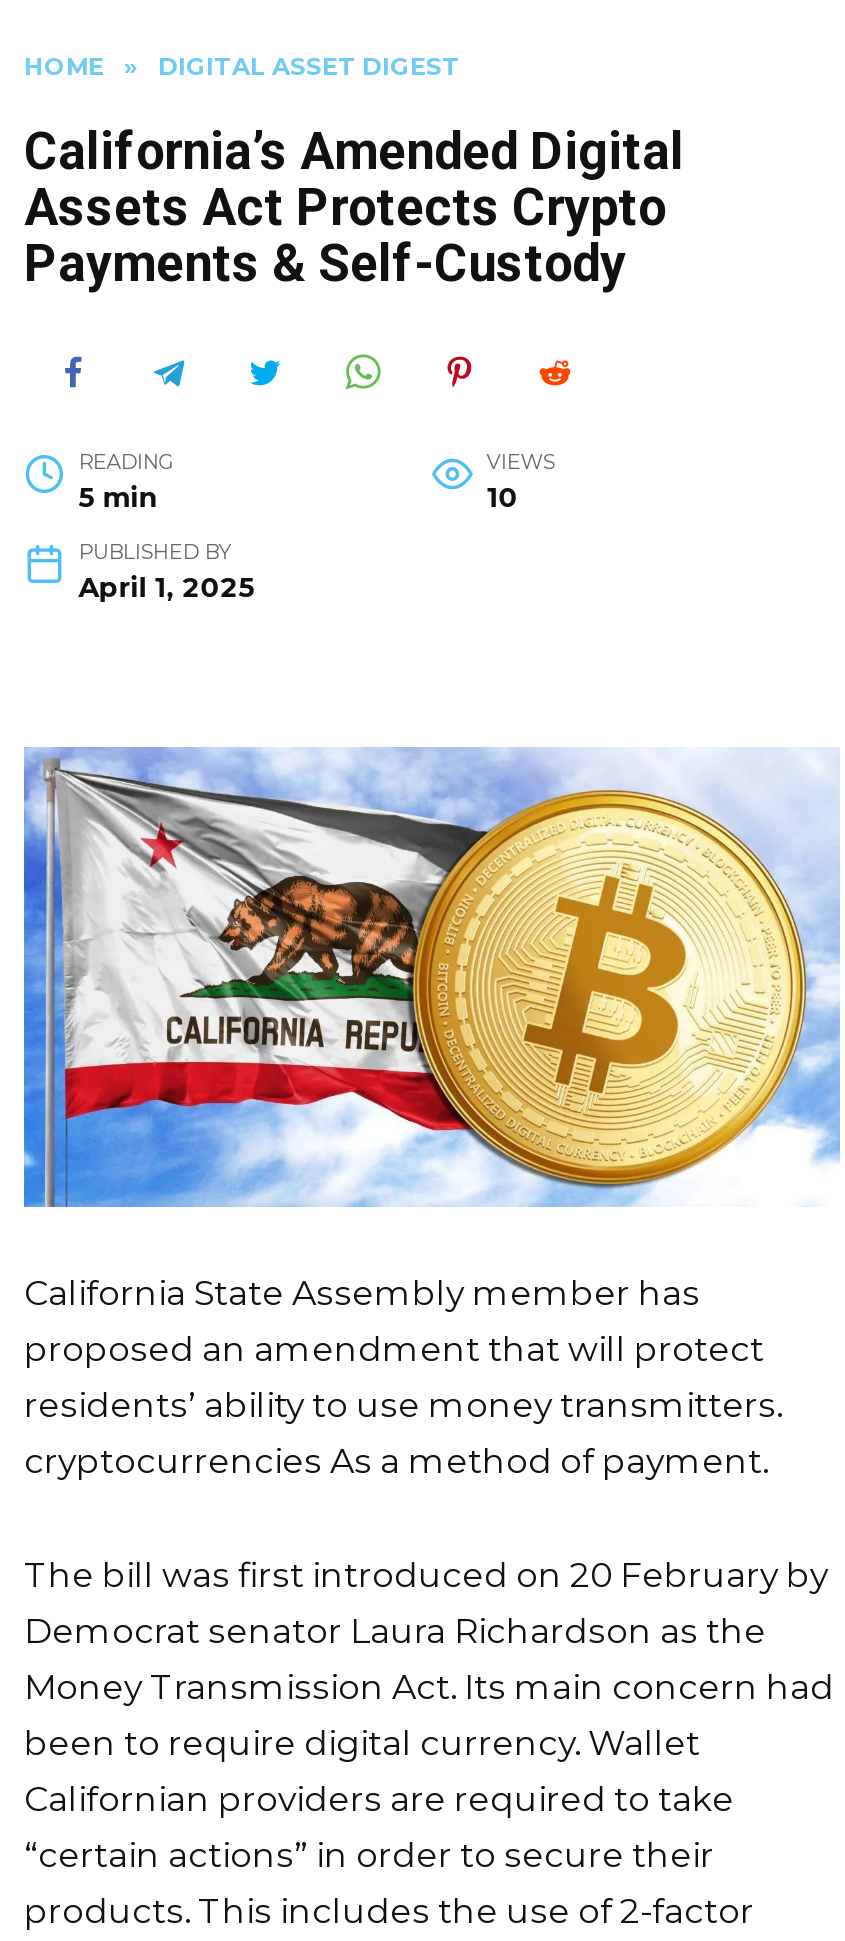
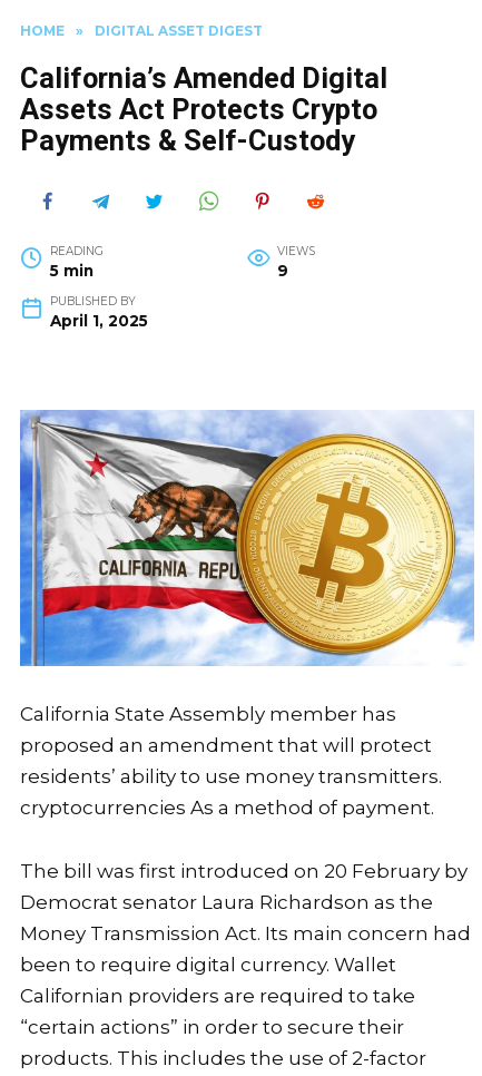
- 10
+ 9
